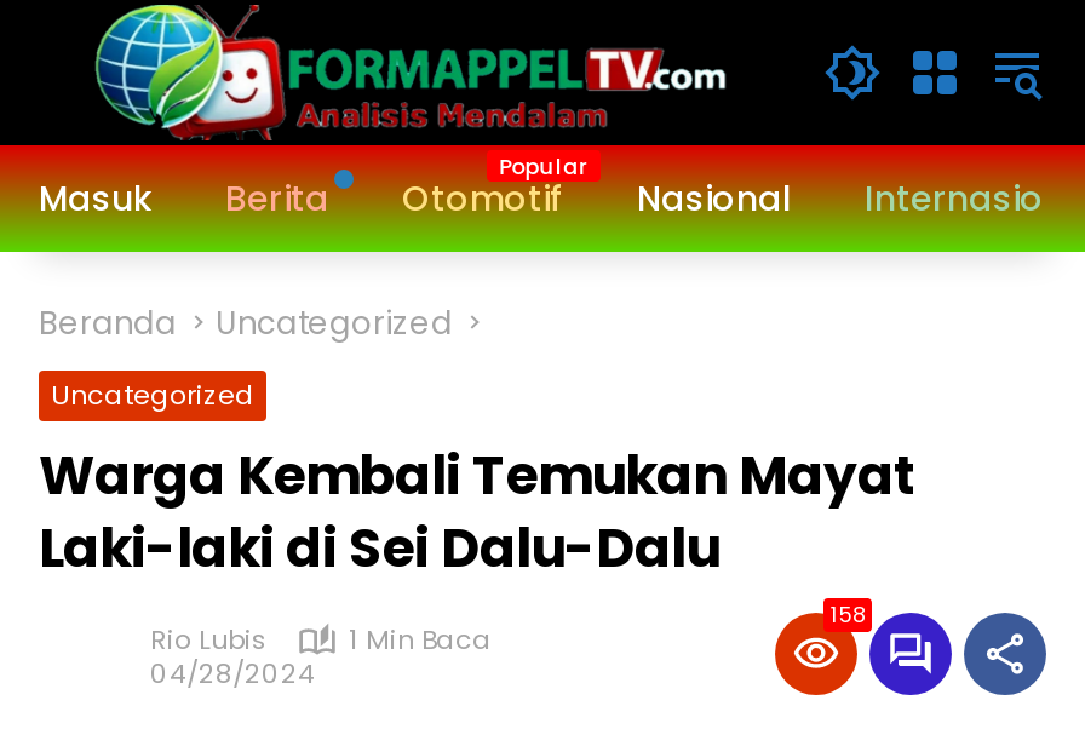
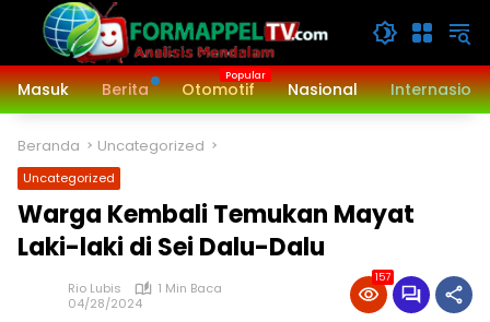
- 158
+ 157
